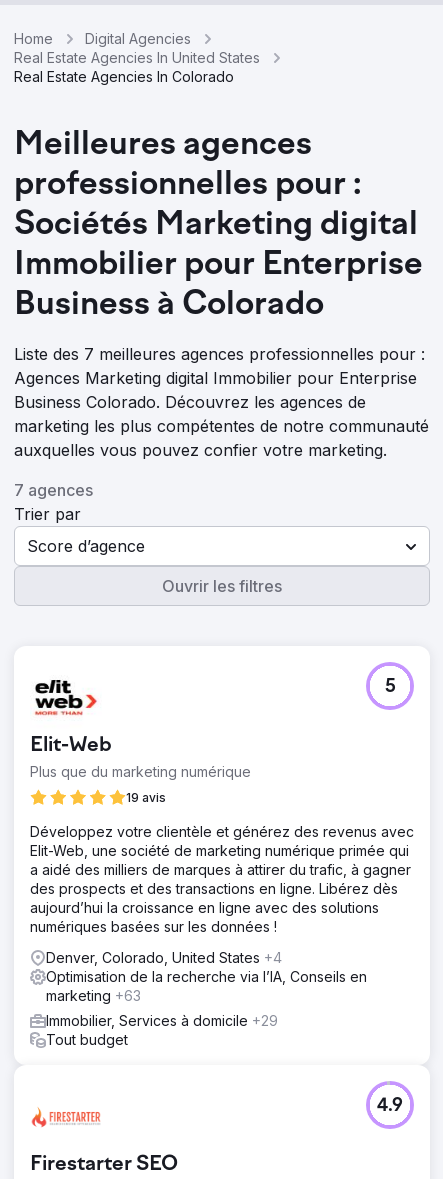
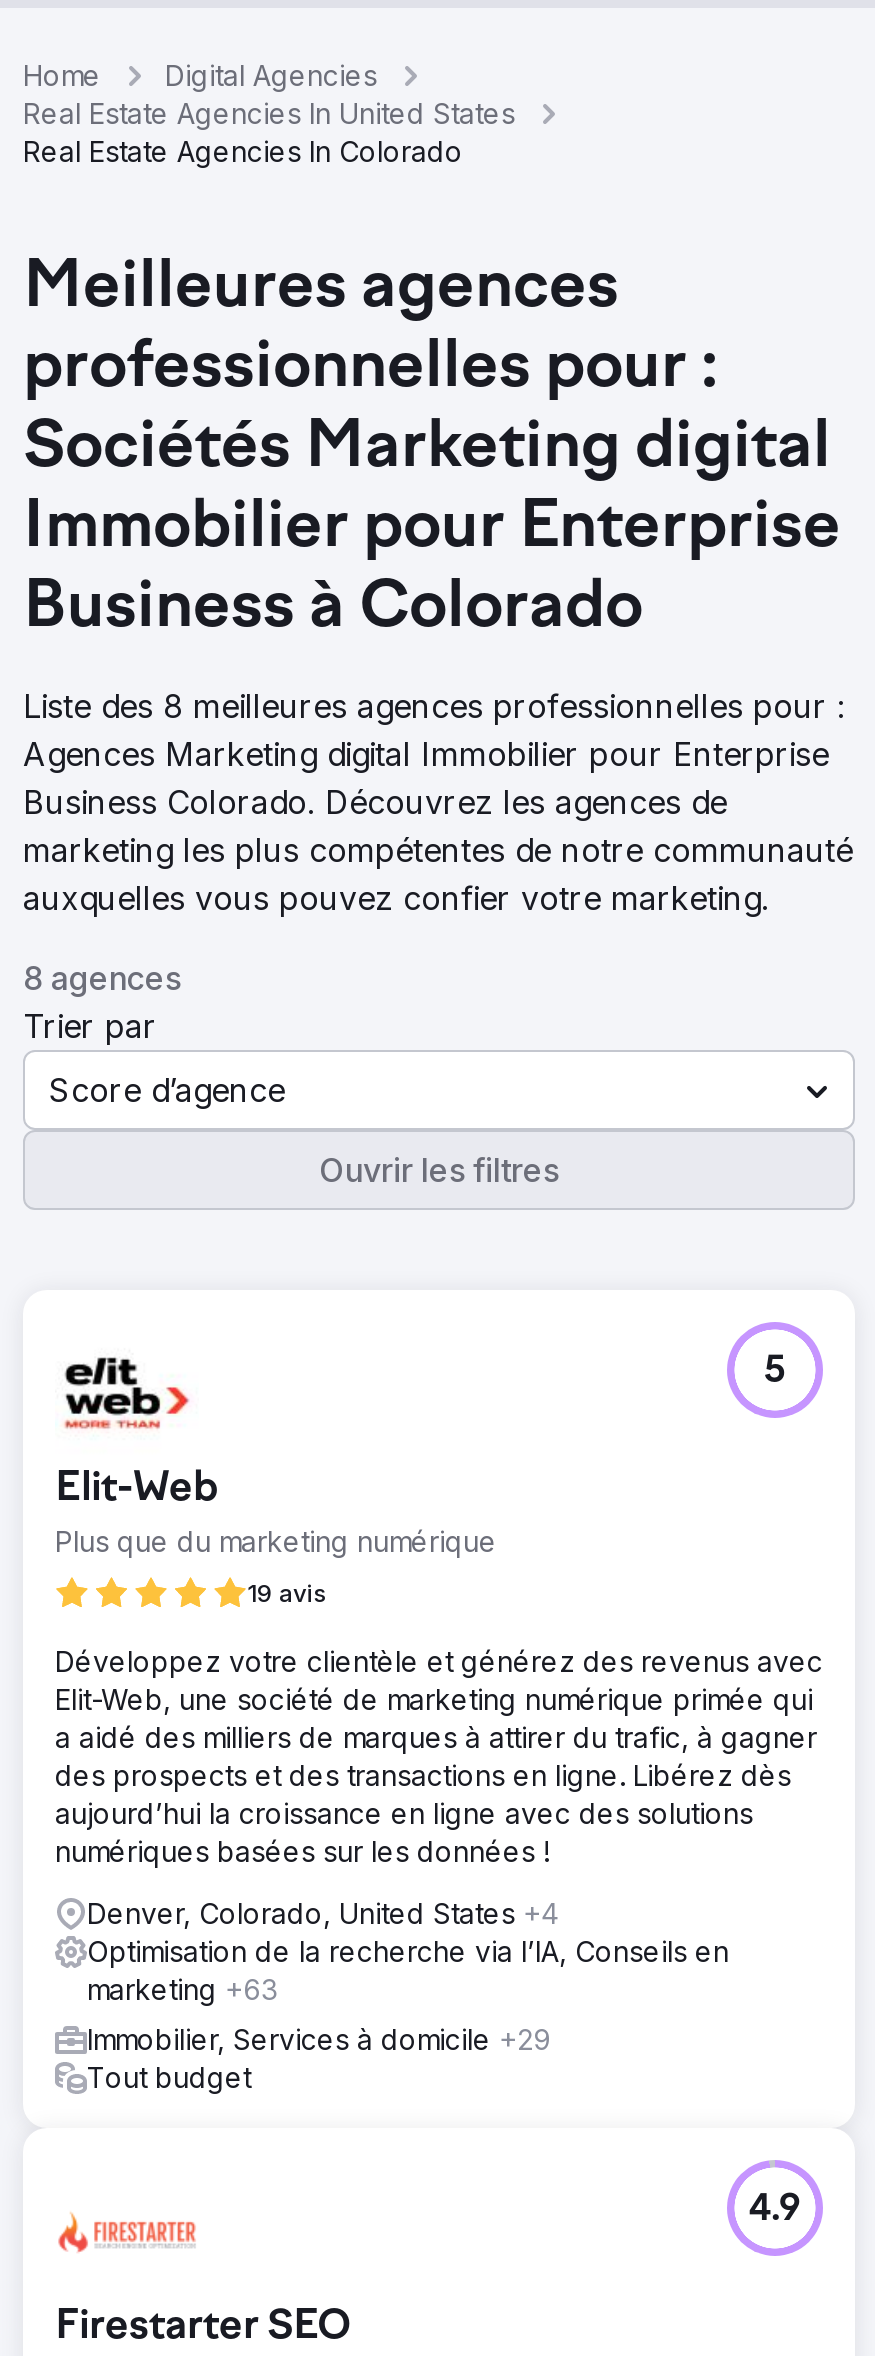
- Liste des 7 meilleures agences professionnelles pour :
+ Liste des 8 meilleures agences professionnelles pour :

- 7 agences
+ 8 agences
